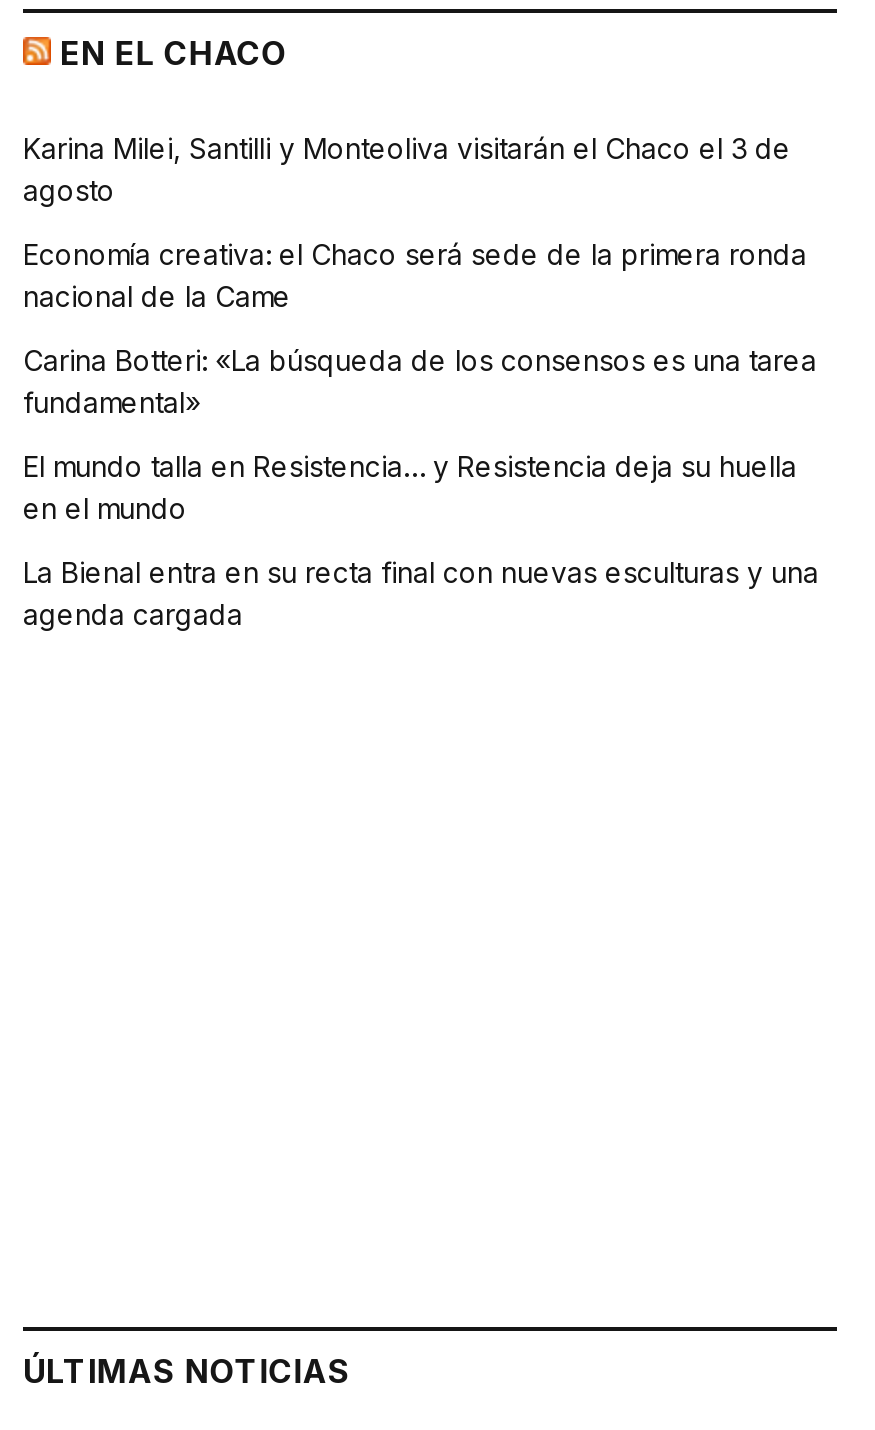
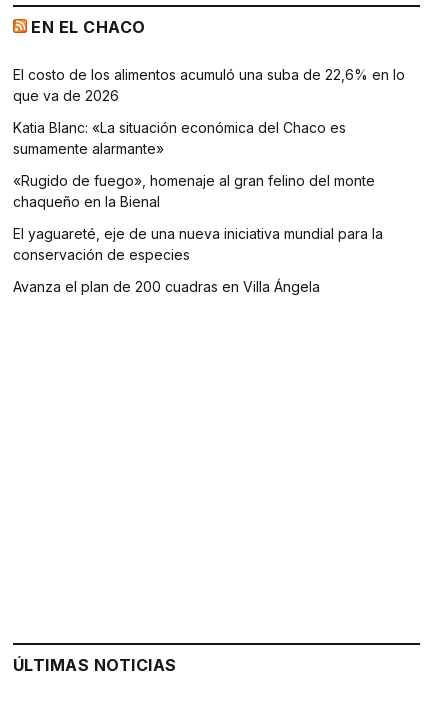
- Karina Milei, Santilli y Monteoliva visitarán el Chaco el 3 de
- agosto
+ El costo de los alimentos acumuló una suba de 22,6% en lo
+ que va de 2026

- Economía creativa: el Chaco será sede de la primera ronda
- nacional de la Came
+ Katia Blanc: «La situación económica del Chaco es
+ sumamente alarmante»

- Carina Botteri: «La búsqueda de los consensos es una tarea
- fundamental»
+ «Rugido de fuego», homenaje al gran felino del monte
+ chaqueño en la Bienal

- El mundo talla en Resistencia… y Resistencia deja su huella
- en el mundo
+ El yaguareté, eje de una nueva iniciativa mundial para la
+ conservación de especies

- La Bienal entra en su recta final con nuevas esculturas y una
- agenda cargada
+ Avanza el plan de 200 cuadras en Villa Ángela
